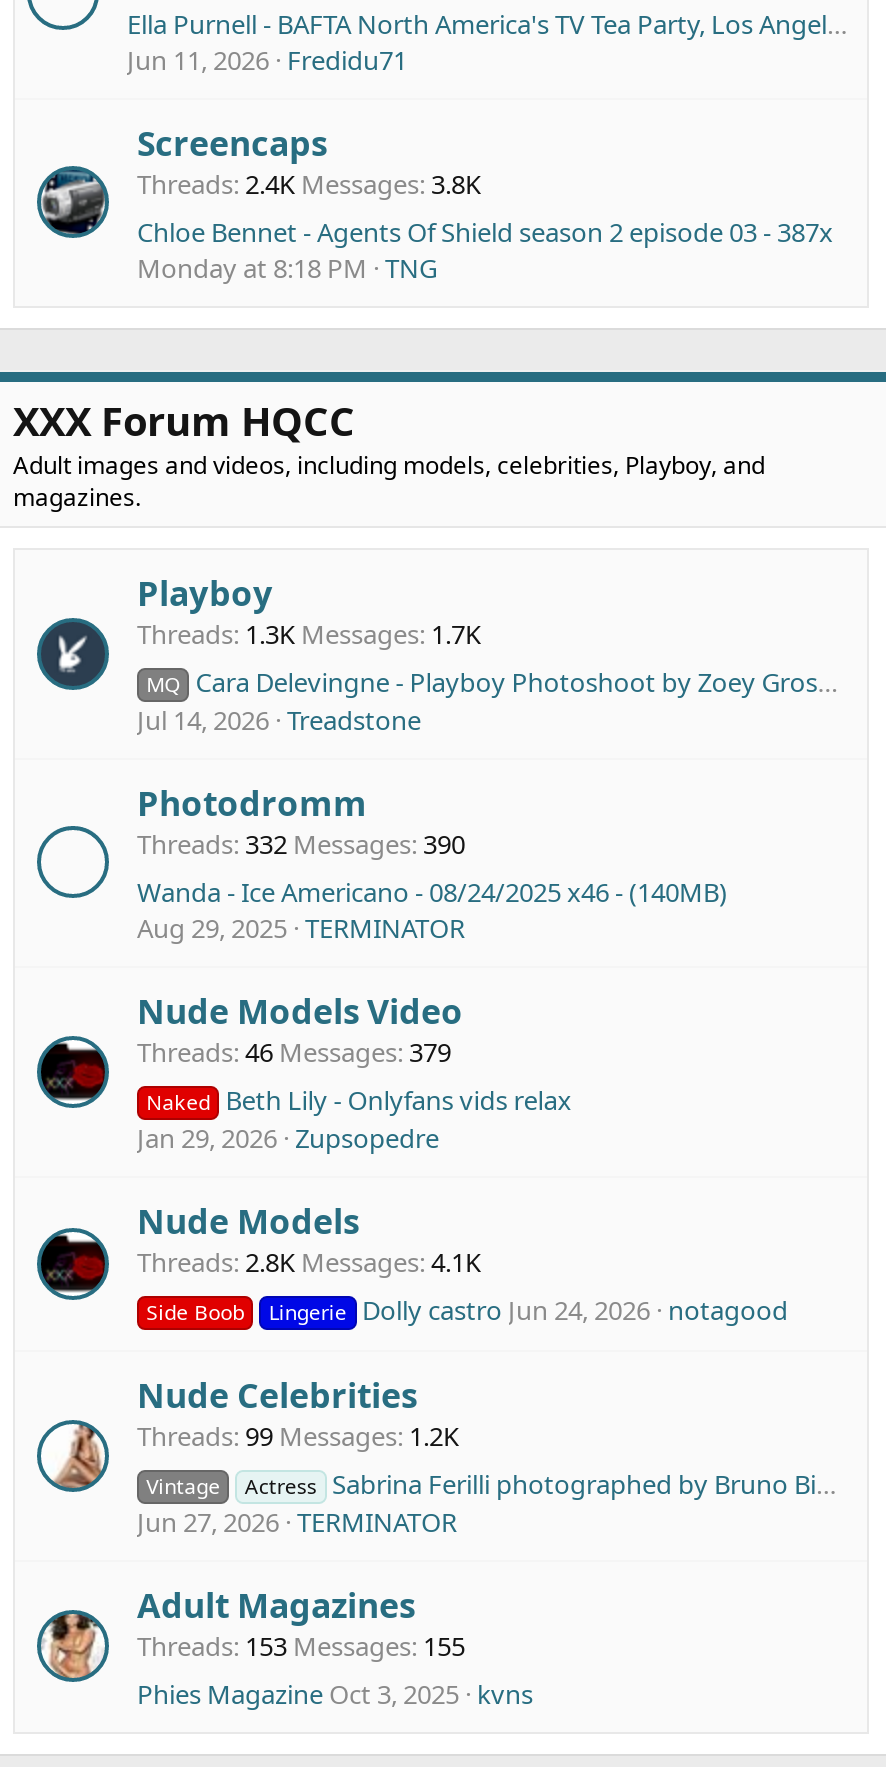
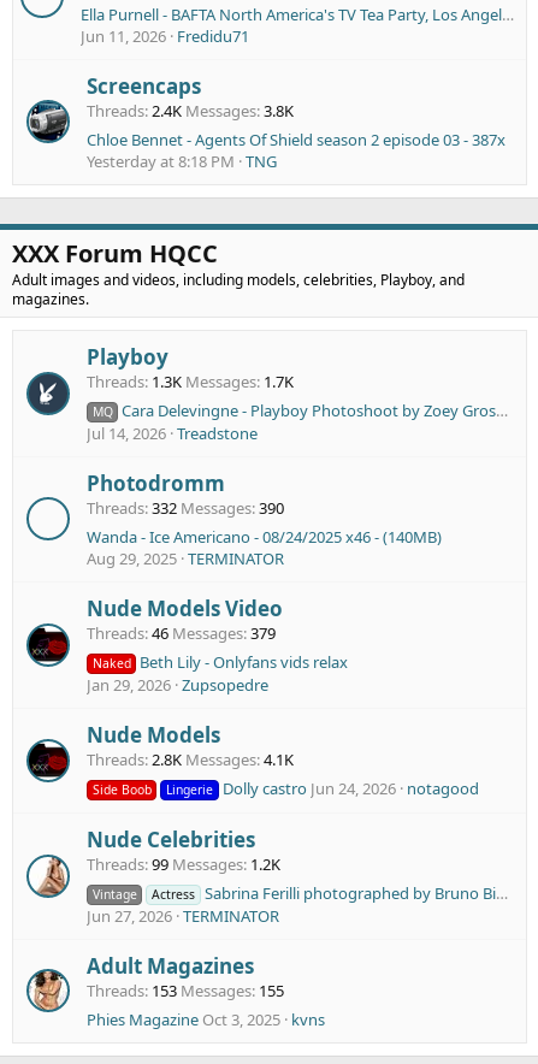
- Monday at 8:18 PM TNG
+ Yesterday at 8:18 PM TNG
